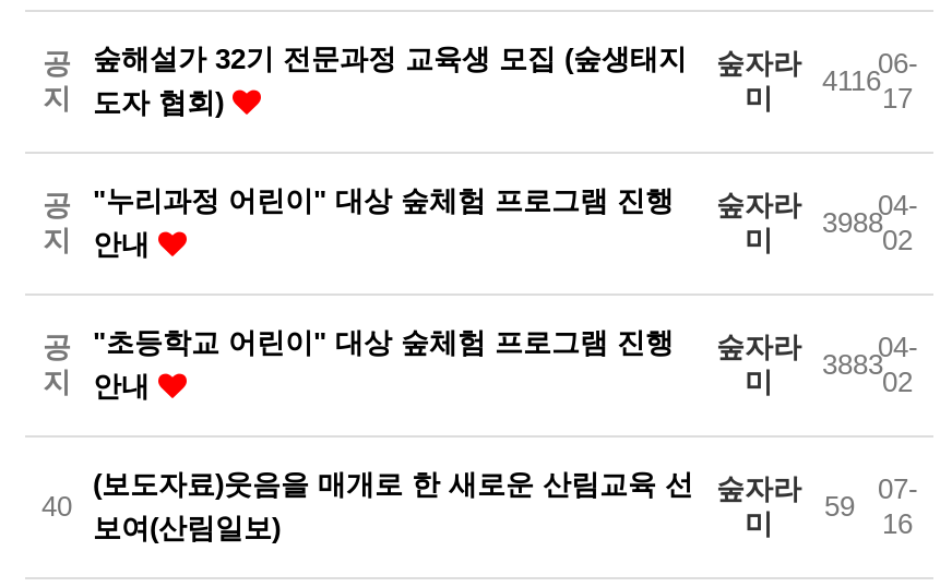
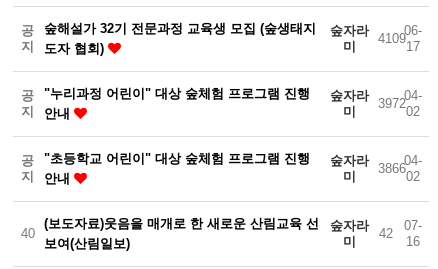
- 4116
+ 4109

- 3988
+ 3972

- 3883
+ 3866

- 59
+ 42
